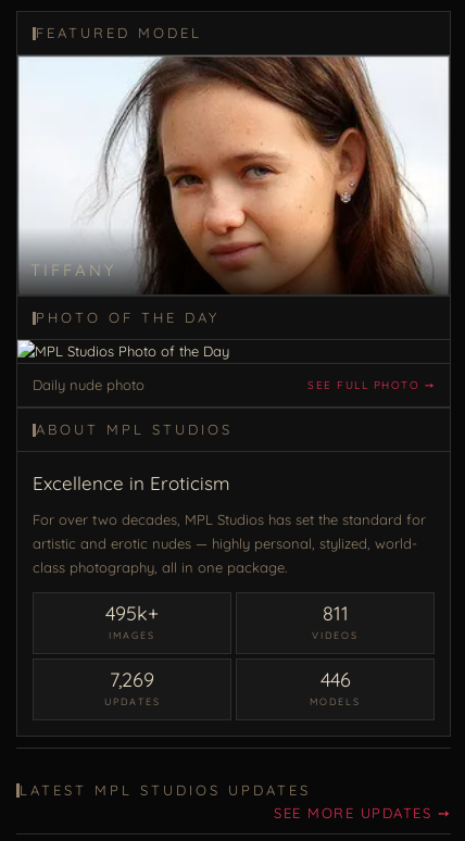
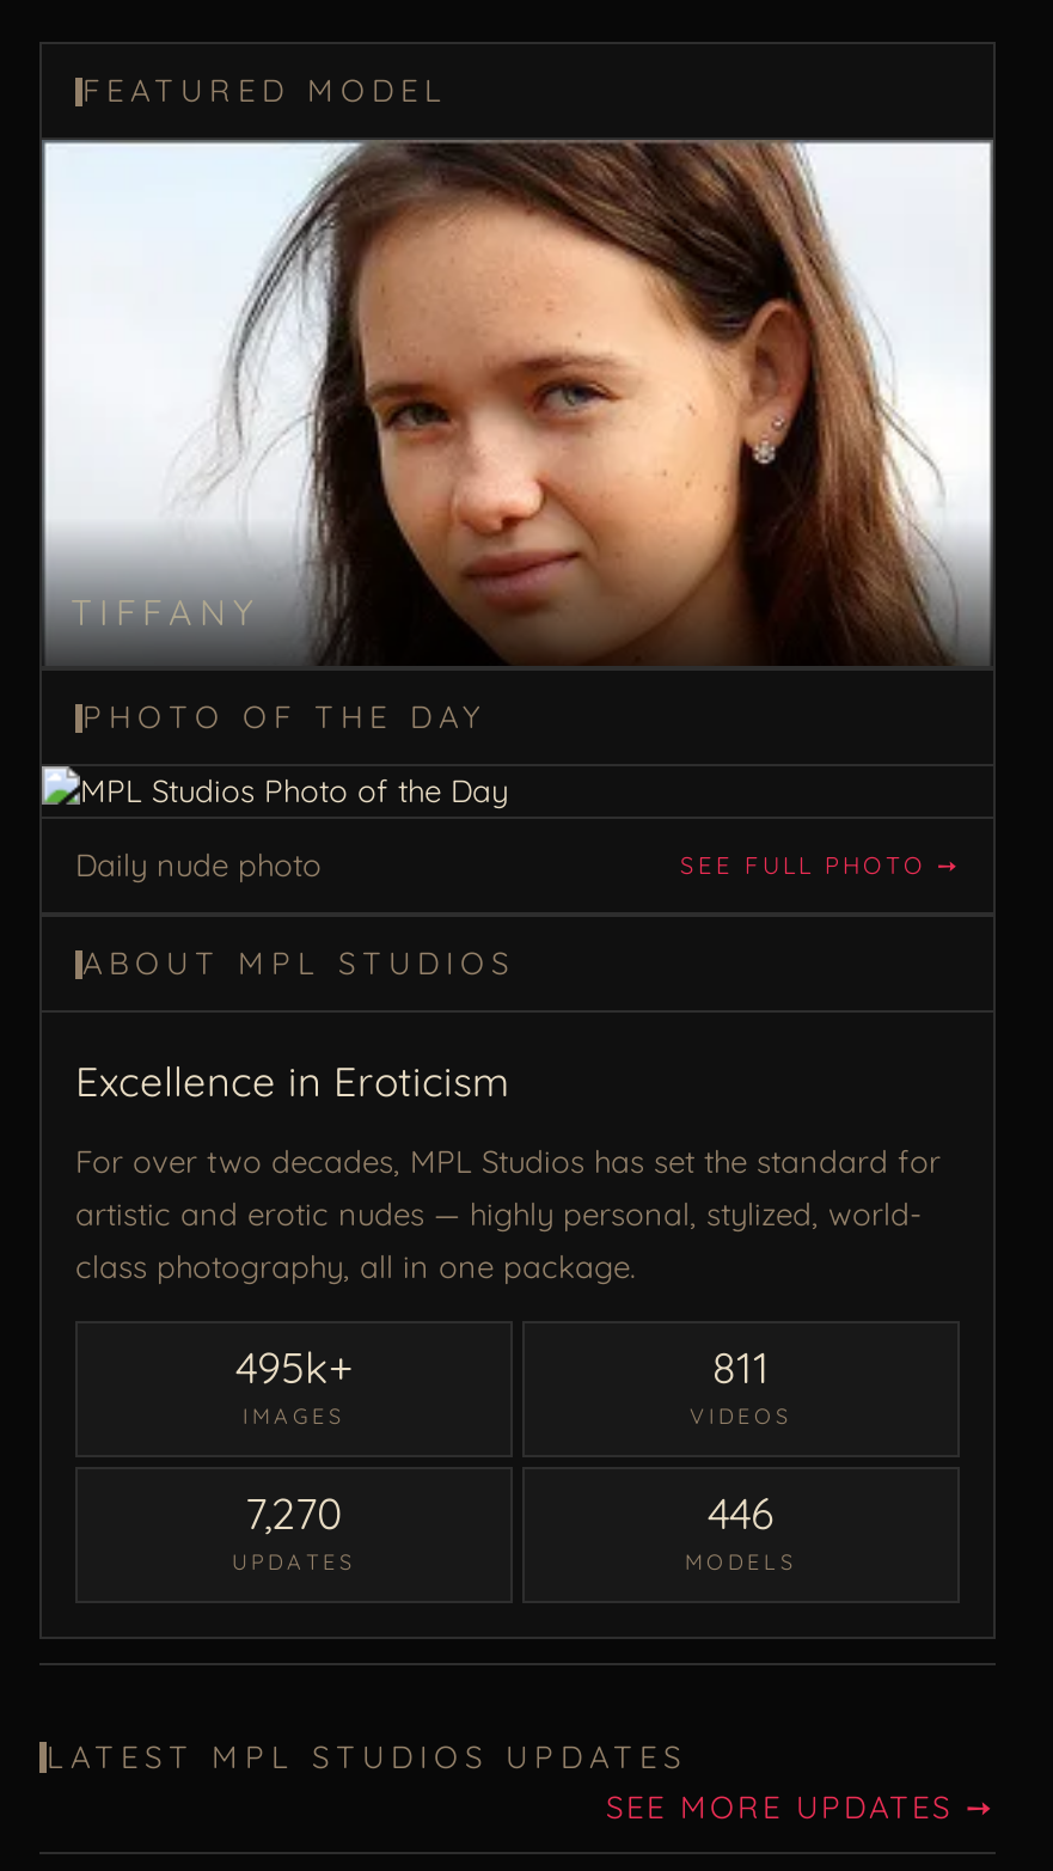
- 7,269
+ 7,270
